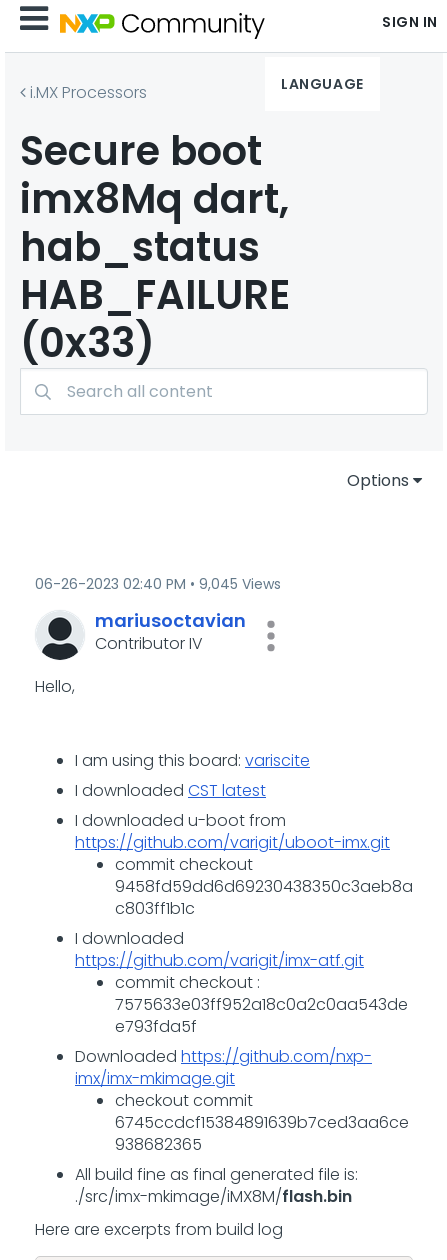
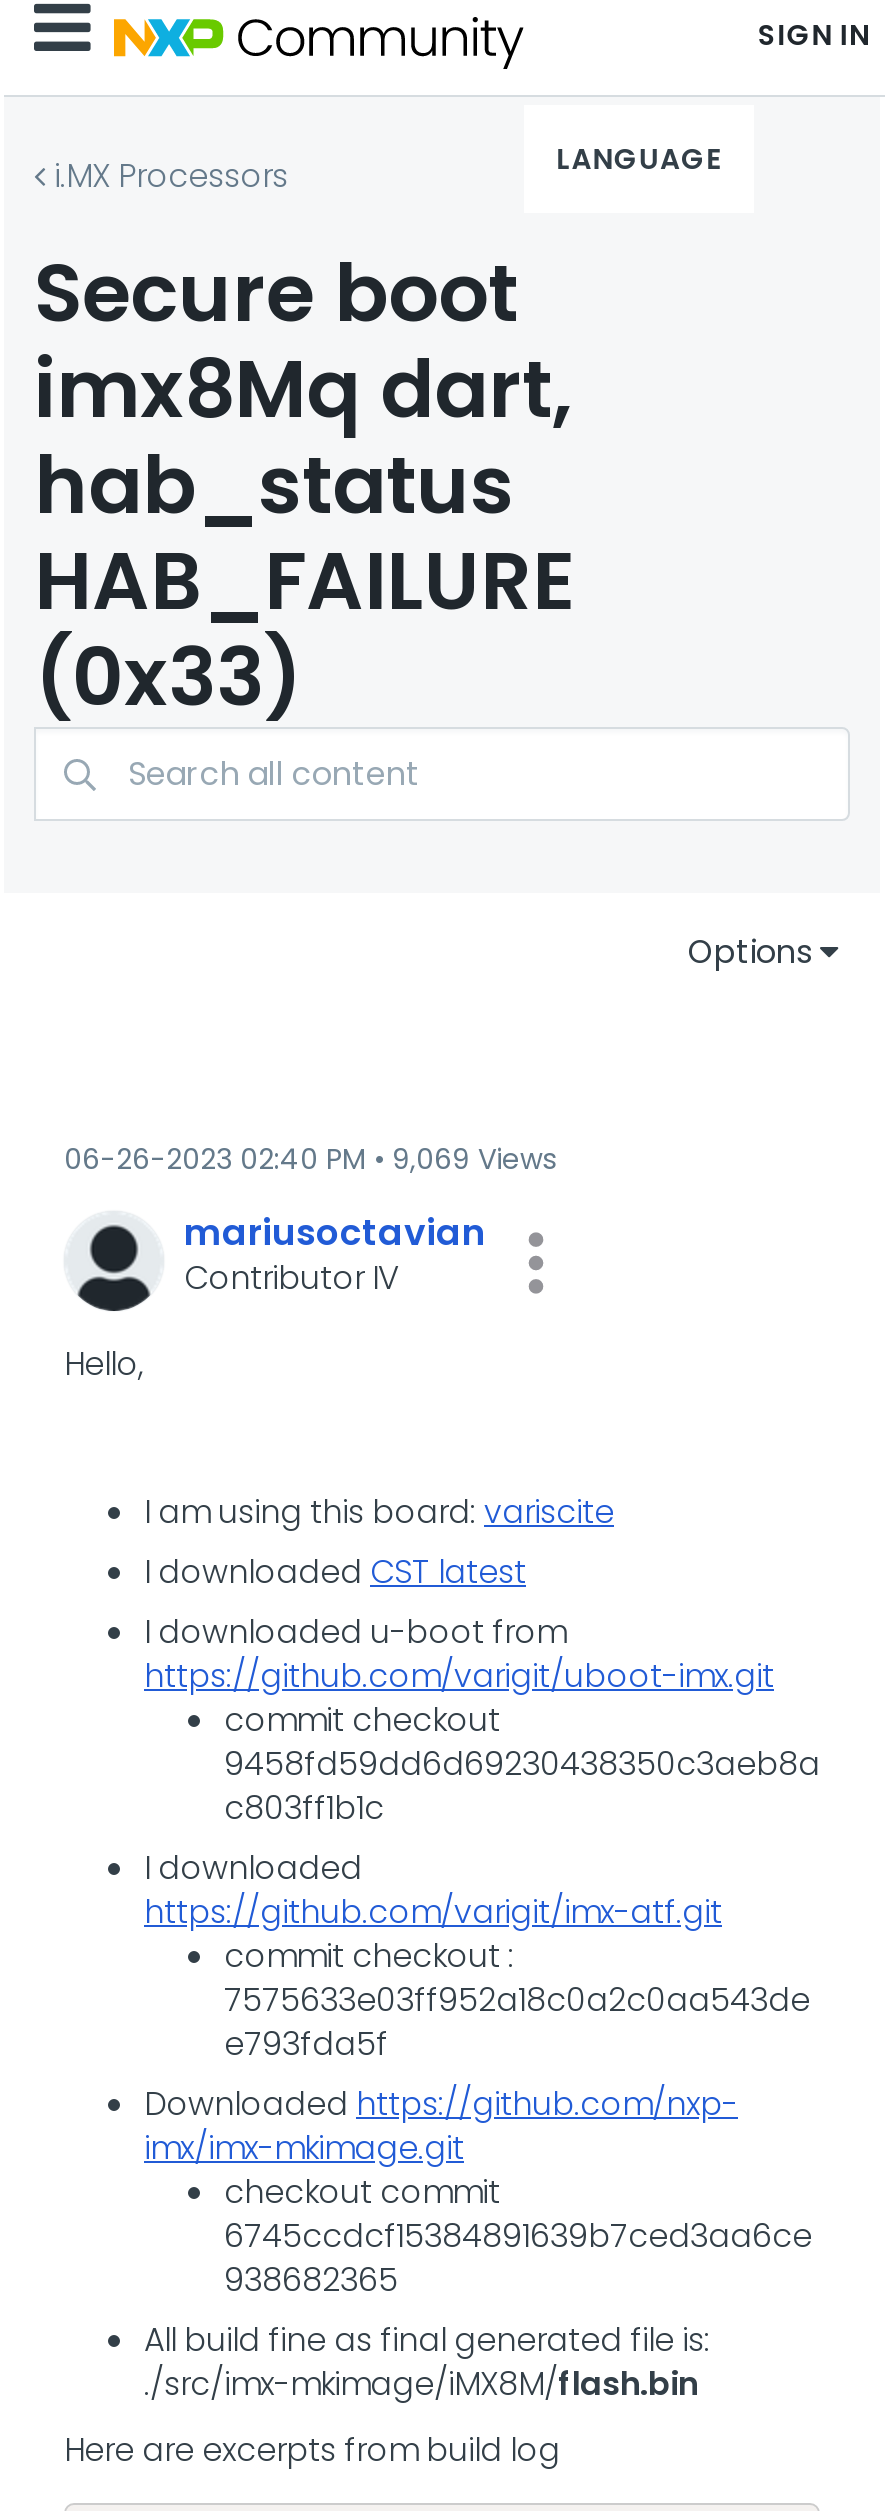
- 06-26-2023 02:40 PM 9,045 Views
+ 06-26-2023 02:40 PM 9,069 Views
